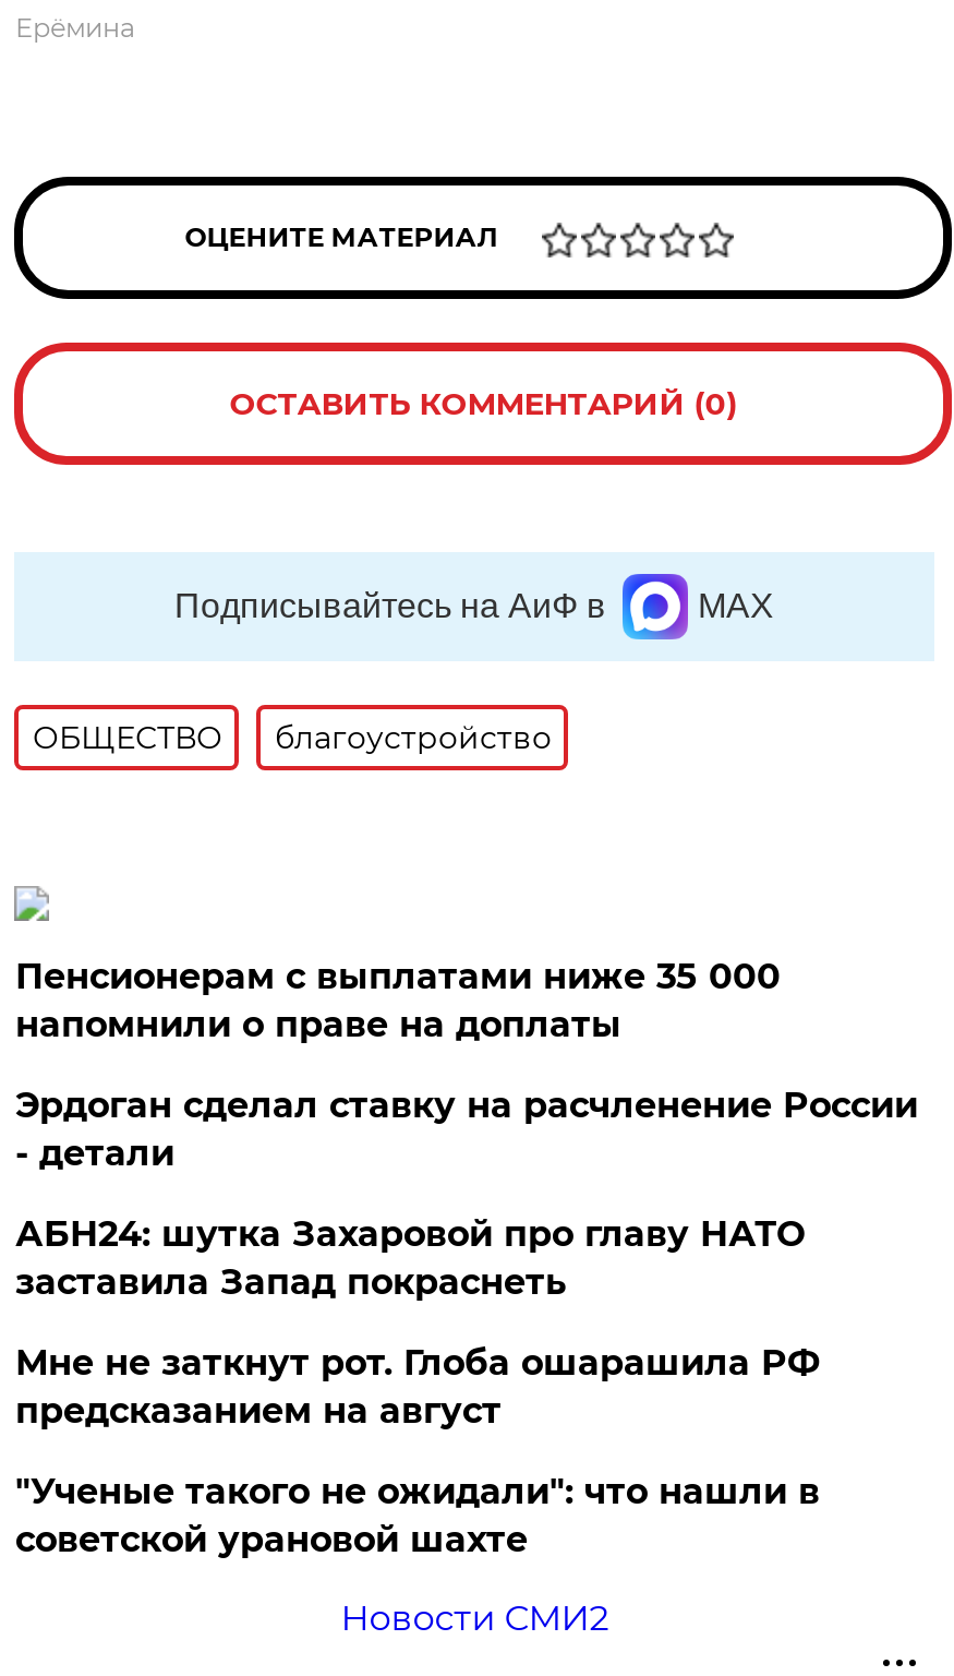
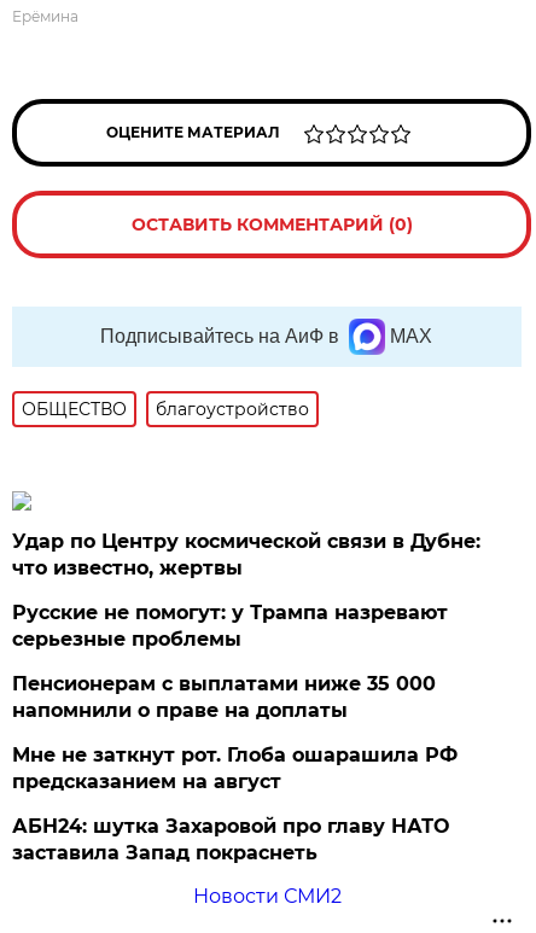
+ Удар по Центру космической связи в Дубне:
+ что известно, жертвы
+ Русские не помогут: у Трампа назревают
+ серьезные проблемы

moved down: Пенсионерам с выплатами ниже 35 000 | напомнили о праве на доплаты

- Эрдоган сделал ставку на расчленение России
- - детали

moved down: АБН24: шутка Захаровой про главу НАТО | заставила Запад покраснеть

- "Ученые такого не ожидали": что нашли в
- советской урановой шахте
